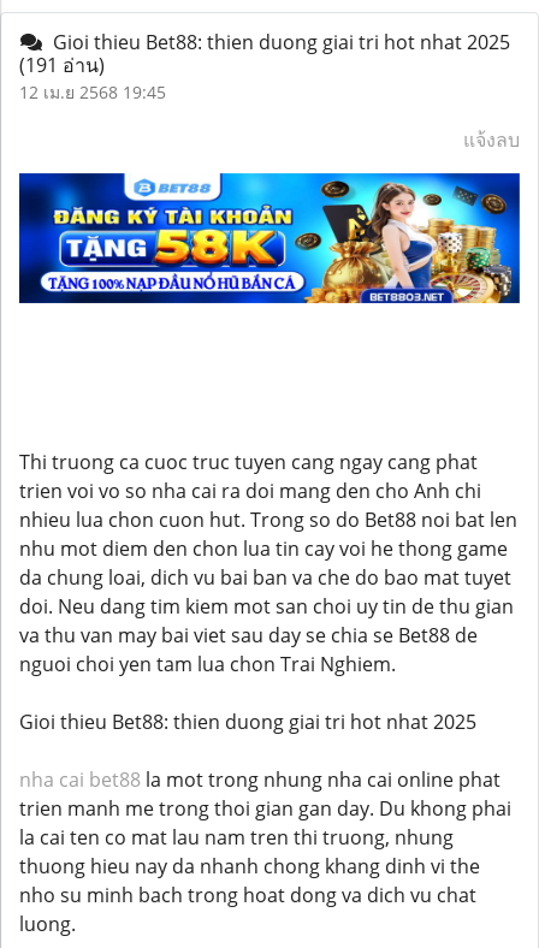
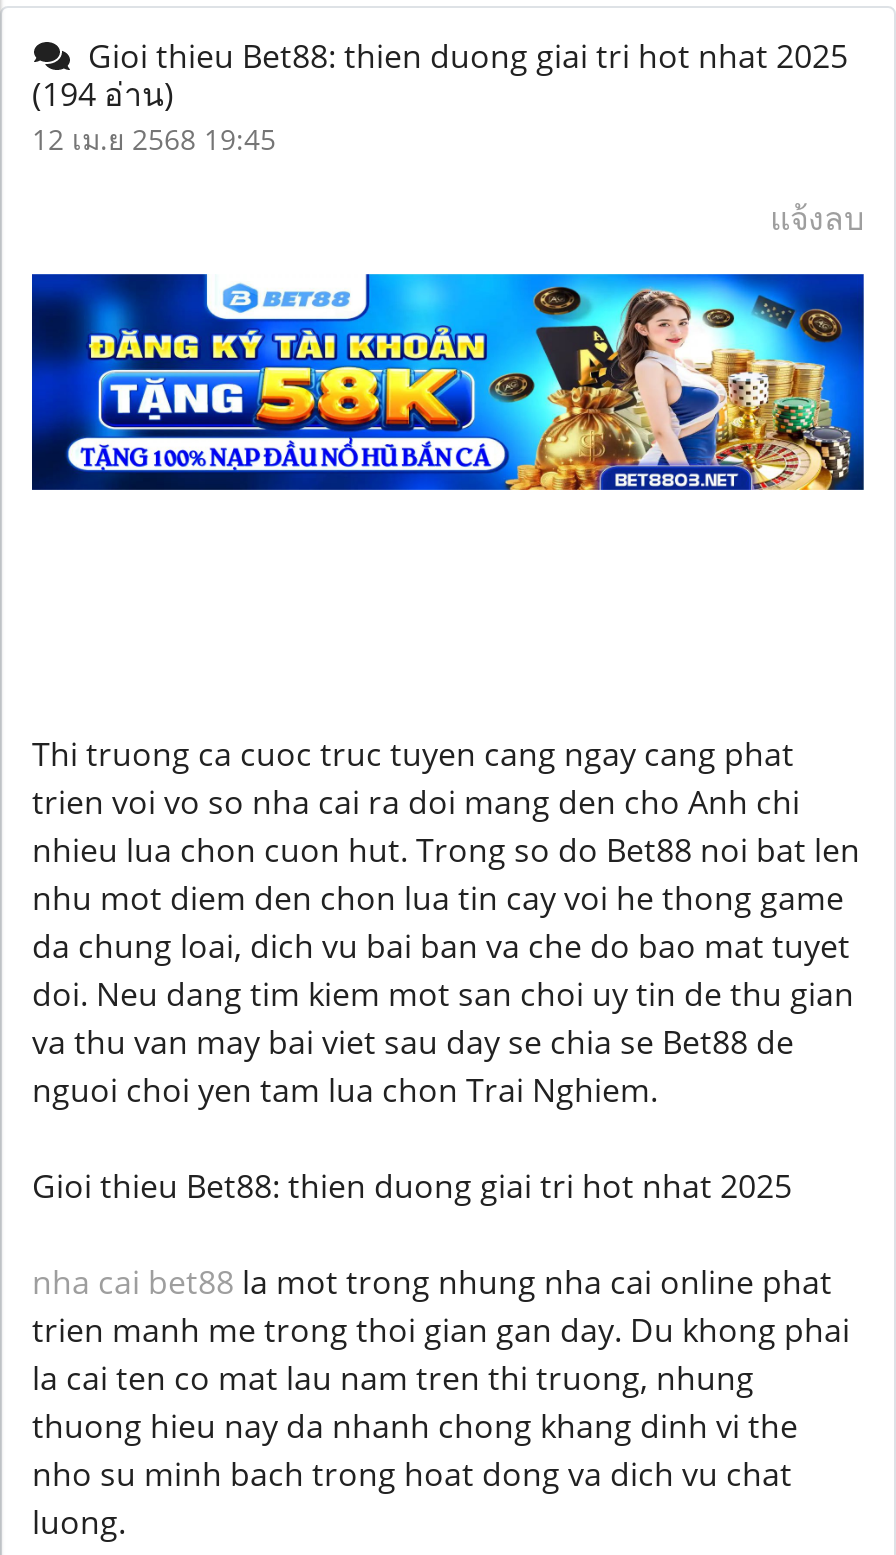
- (191 อ่าน)
+ (194 อ่าน)
